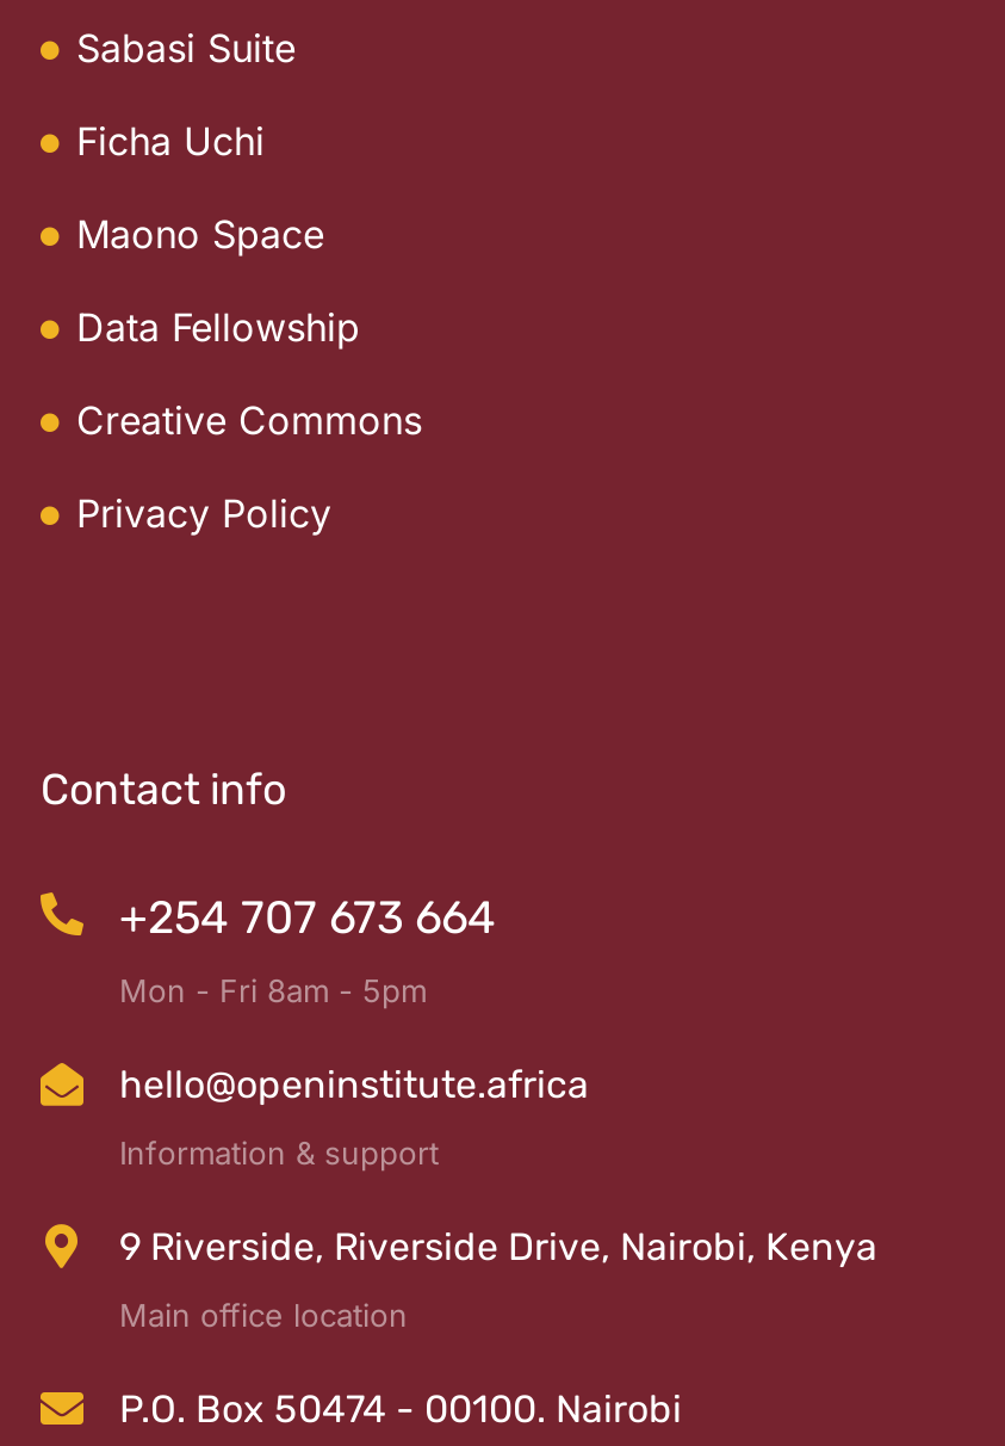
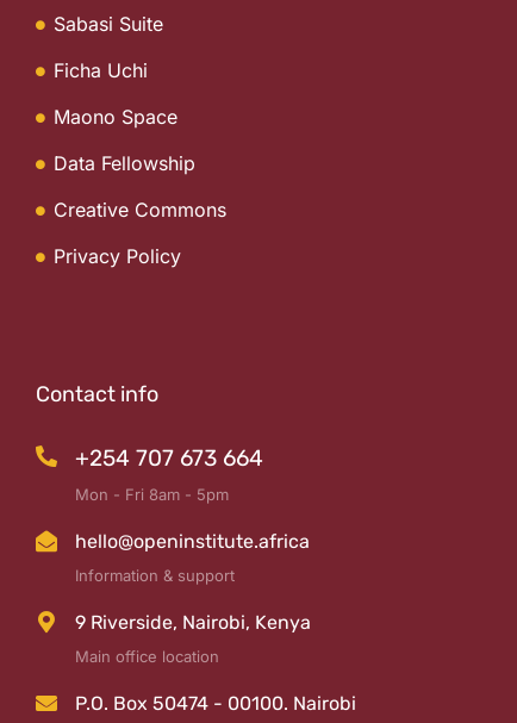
- 9 Riverside, Riverside Drive, Nairobi, Kenya
+ 9 Riverside, Nairobi, Kenya
